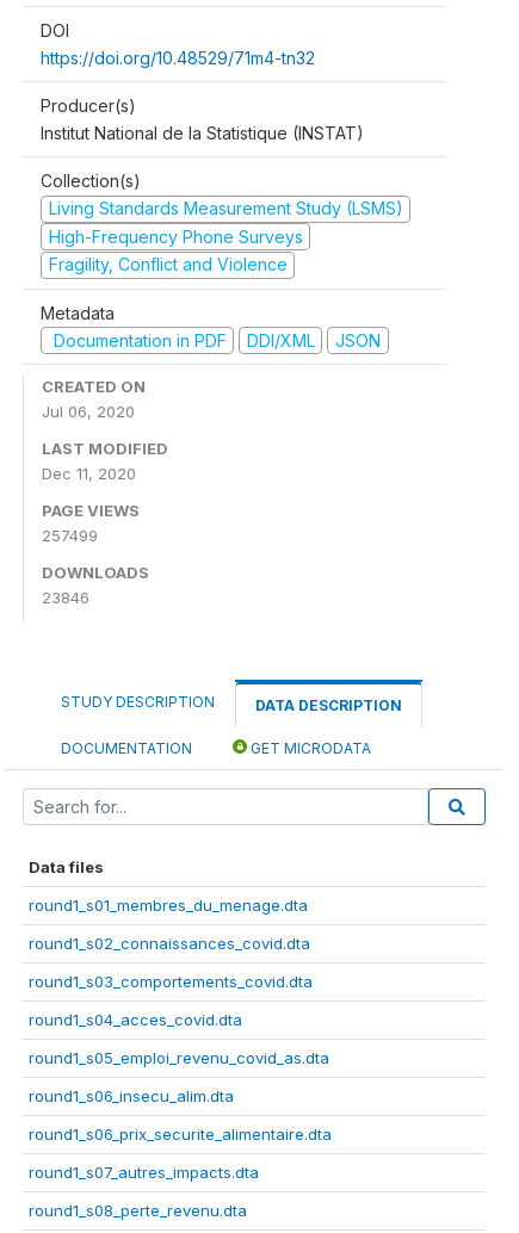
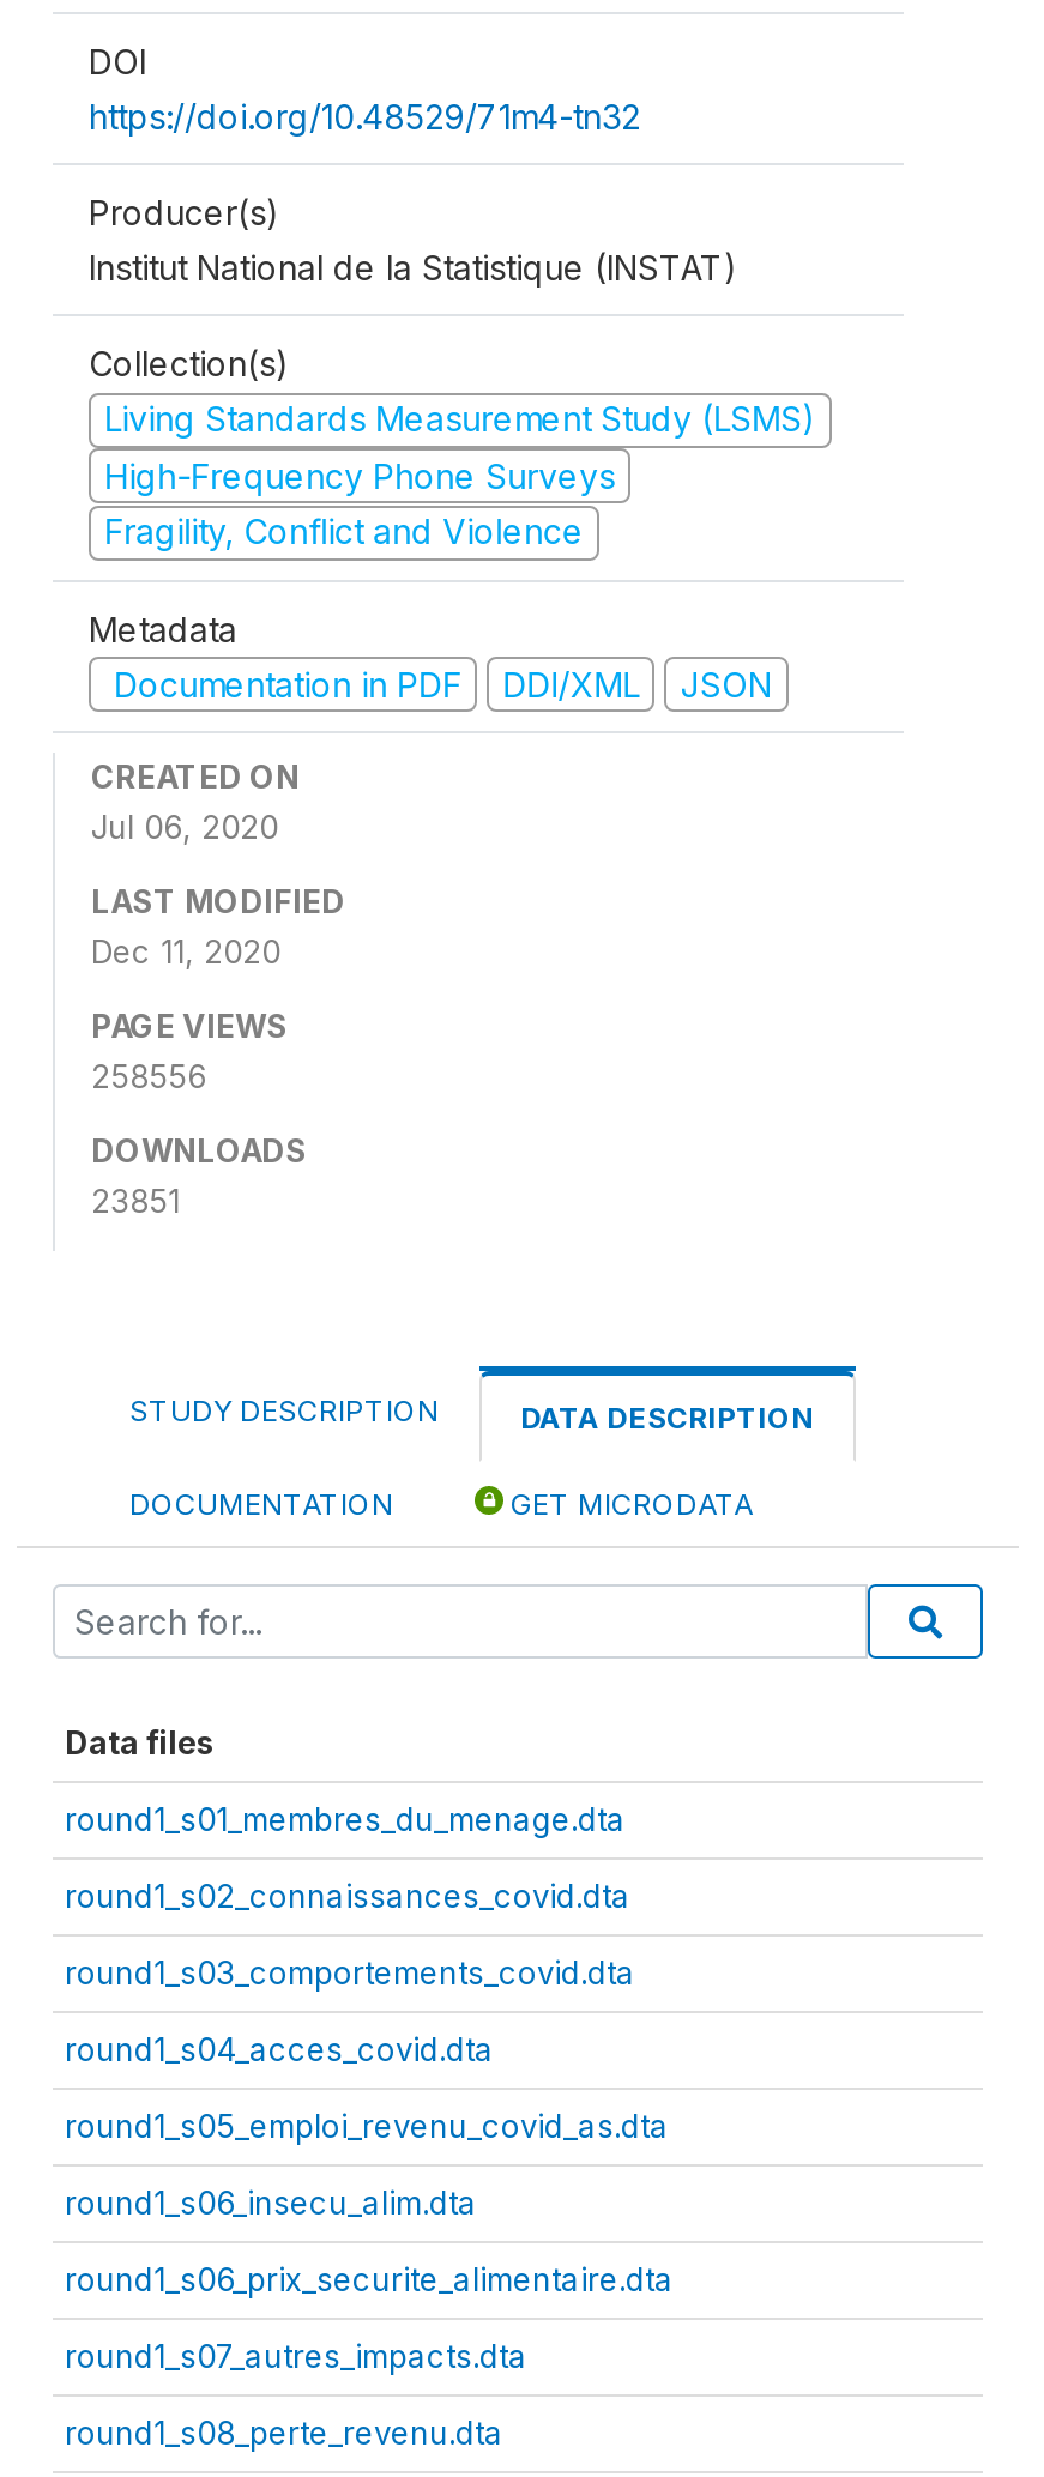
- 257499
+ 258556

- 23846
+ 23851
